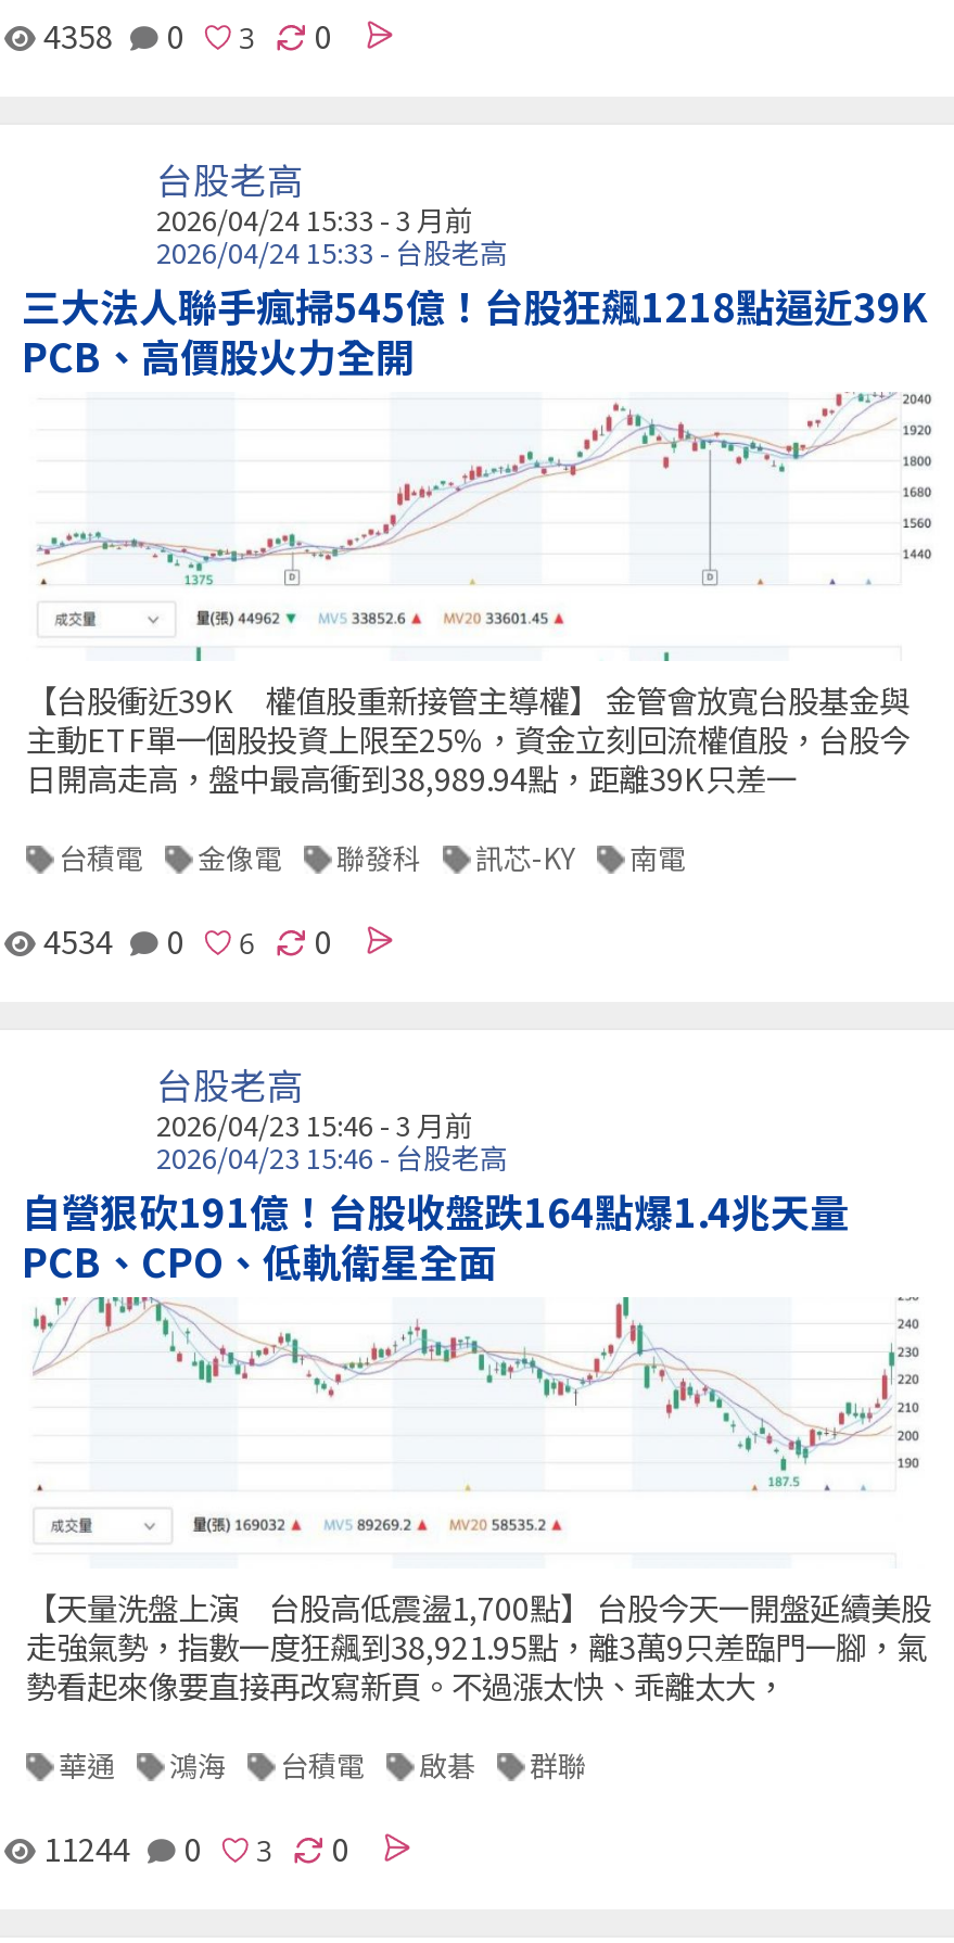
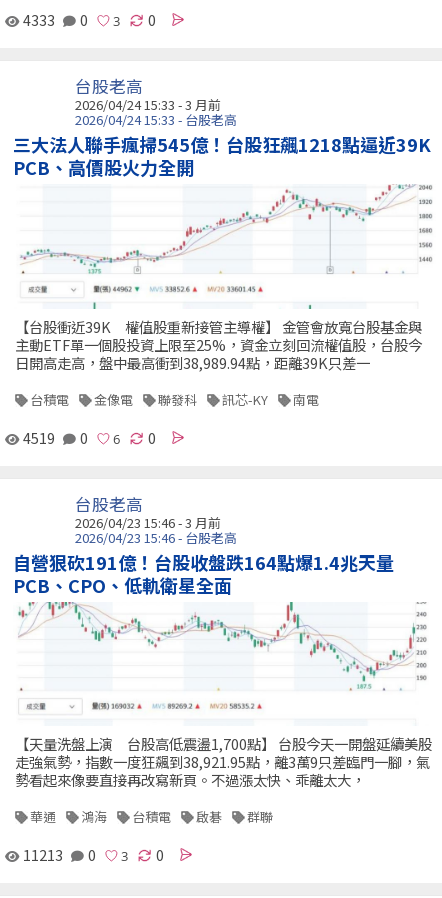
- 4358 0
+ 4333 0

- 4534 0
+ 4519 0

- 11244 0
+ 11213 0
